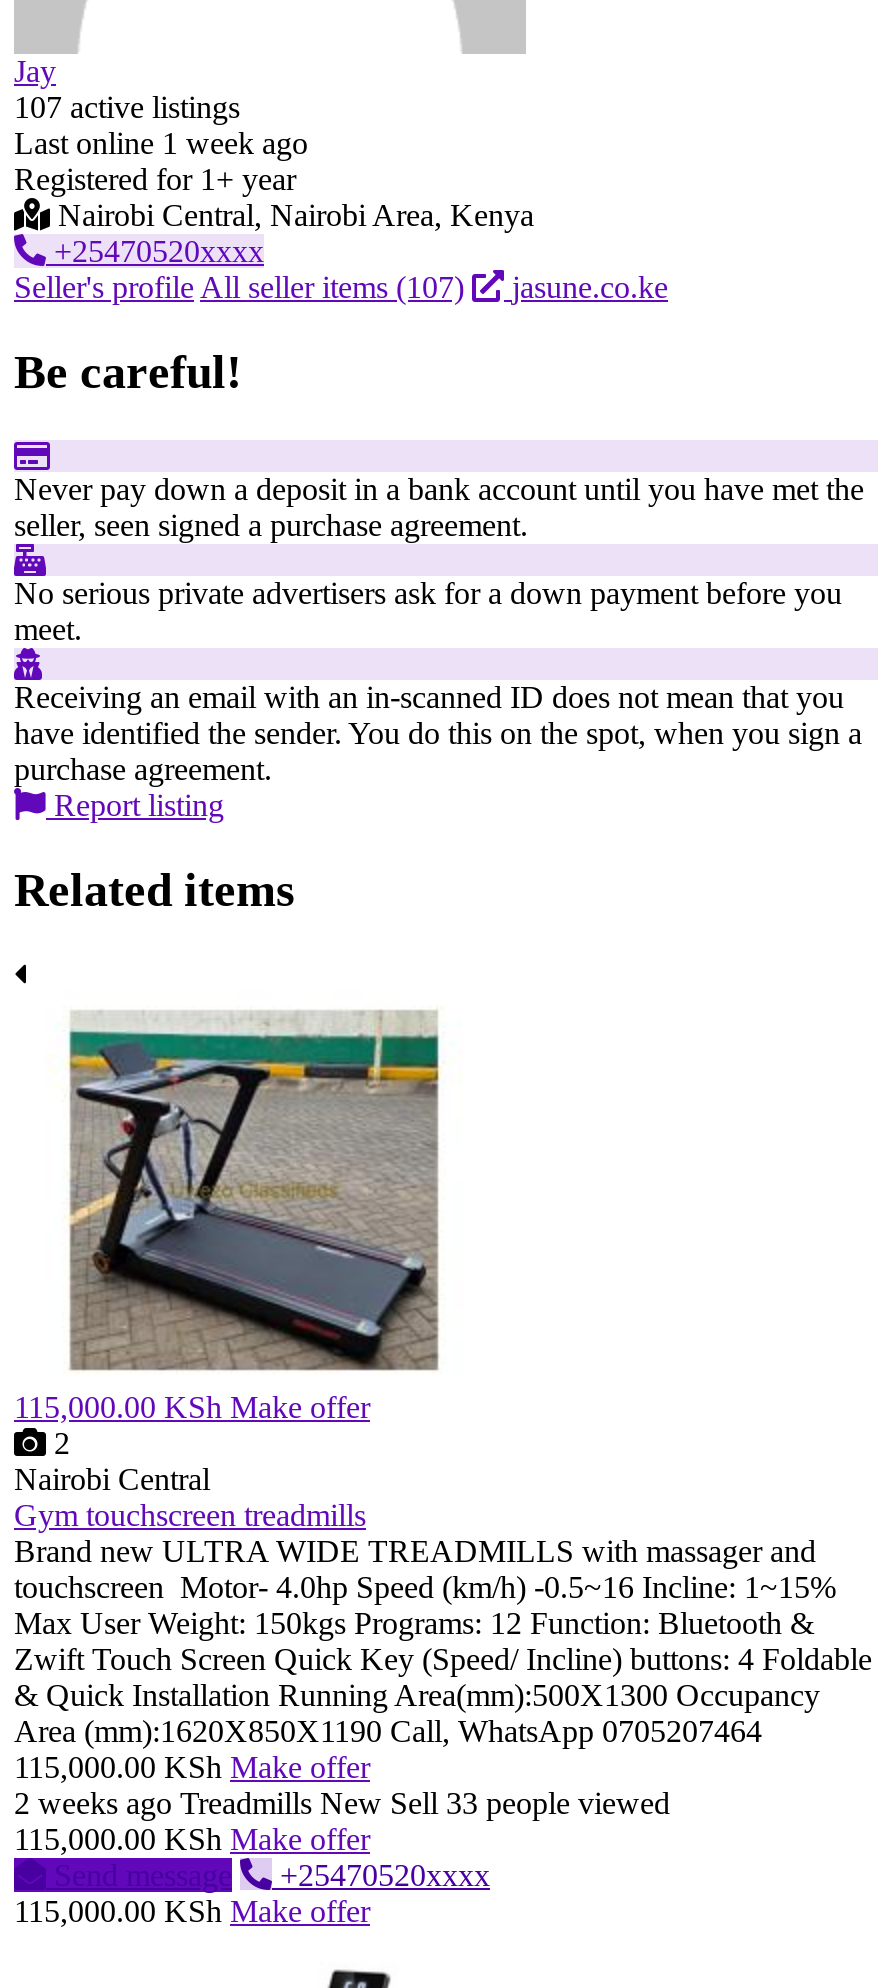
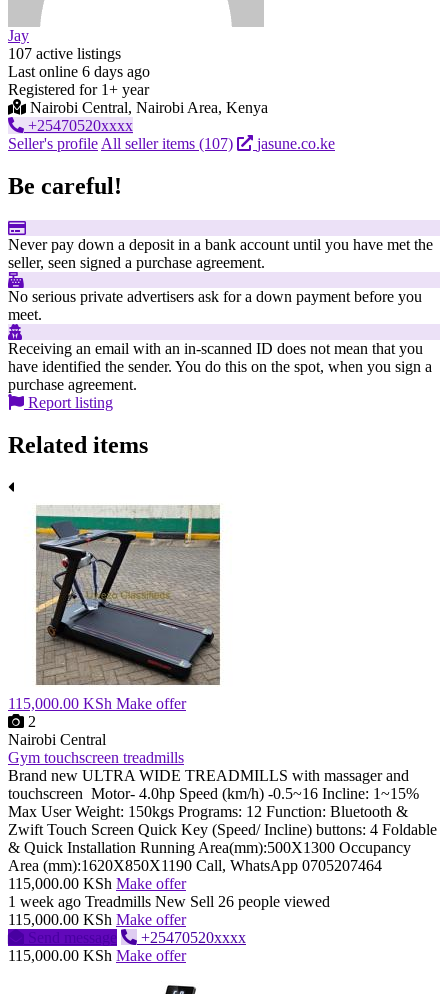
- Last online 1 week ago
+ Last online 6 days ago

- 2 weeks ago Treadmills New Sell 33 people viewed
+ 1 week ago Treadmills New Sell 26 people viewed
